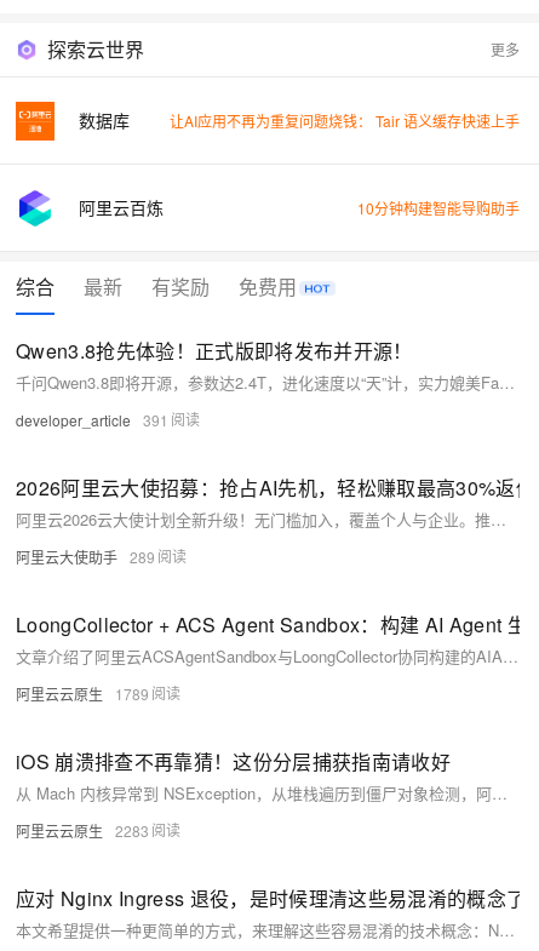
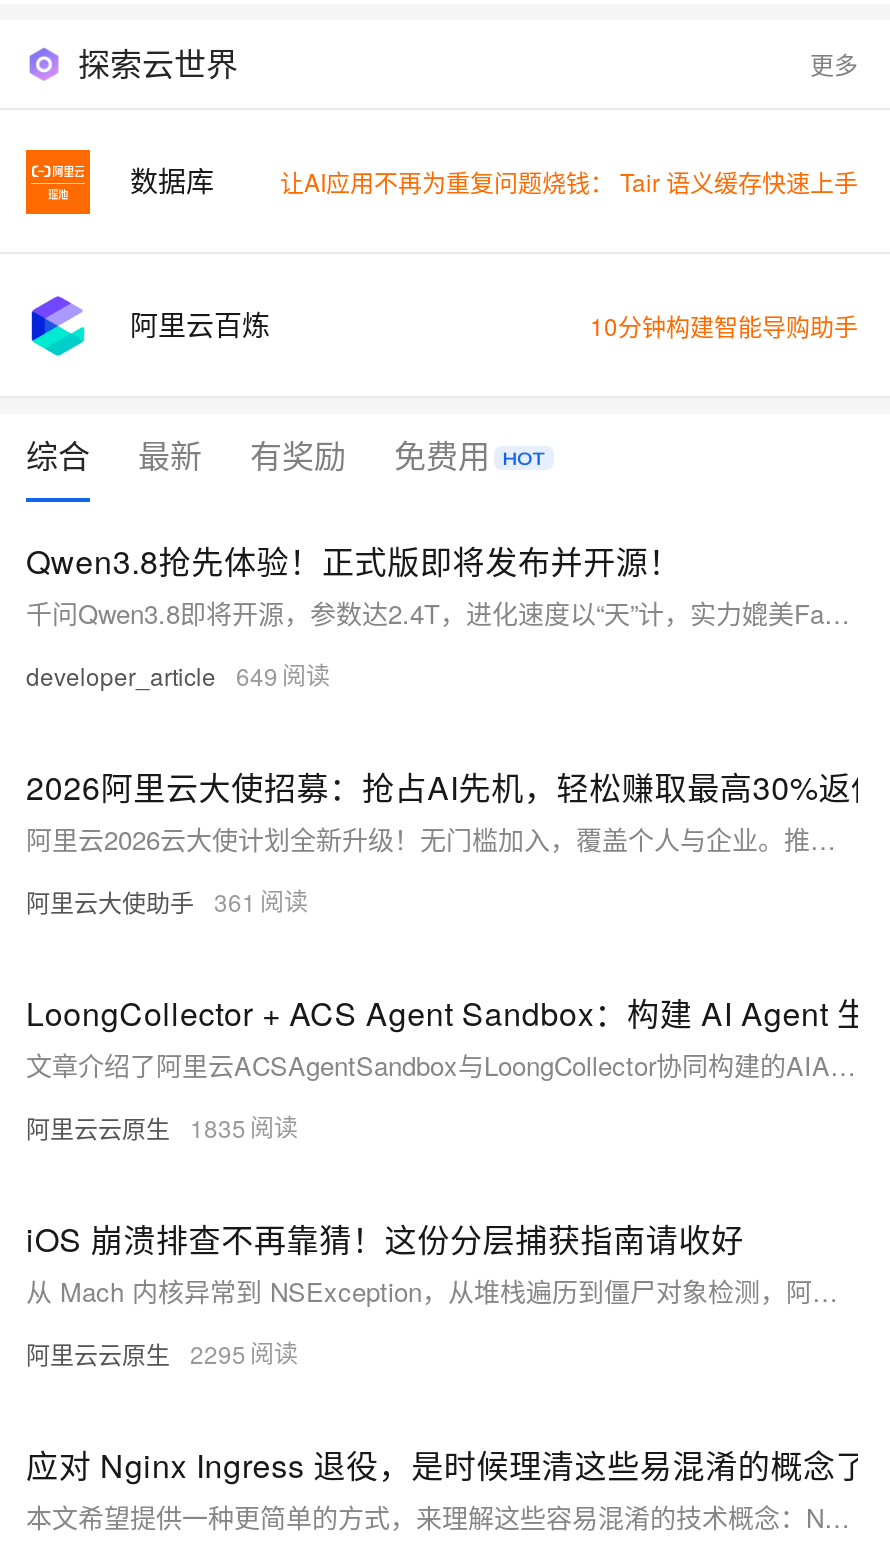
- developer_article 391
+ developer_article 649

- 阿里云大使助手 289
+ 阿里云大使助手 361

- 阿里云云原生 1789
+ 阿里云云原生 1835

- 阿里云云原生 2283
+ 阿里云云原生 2295
